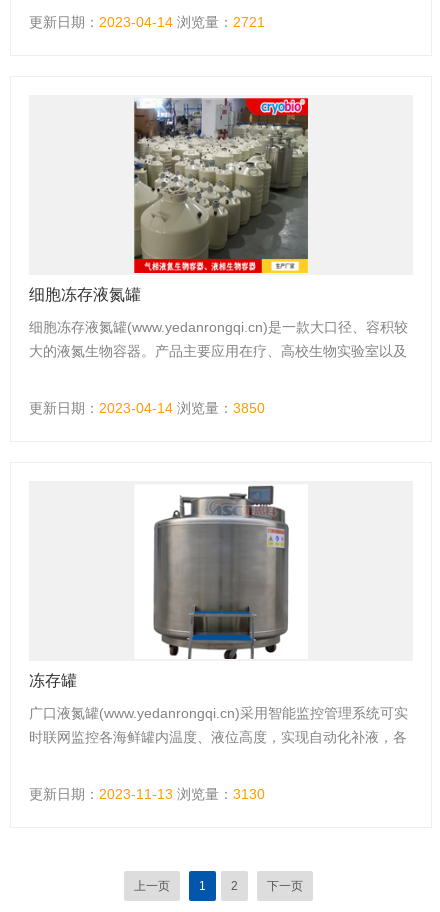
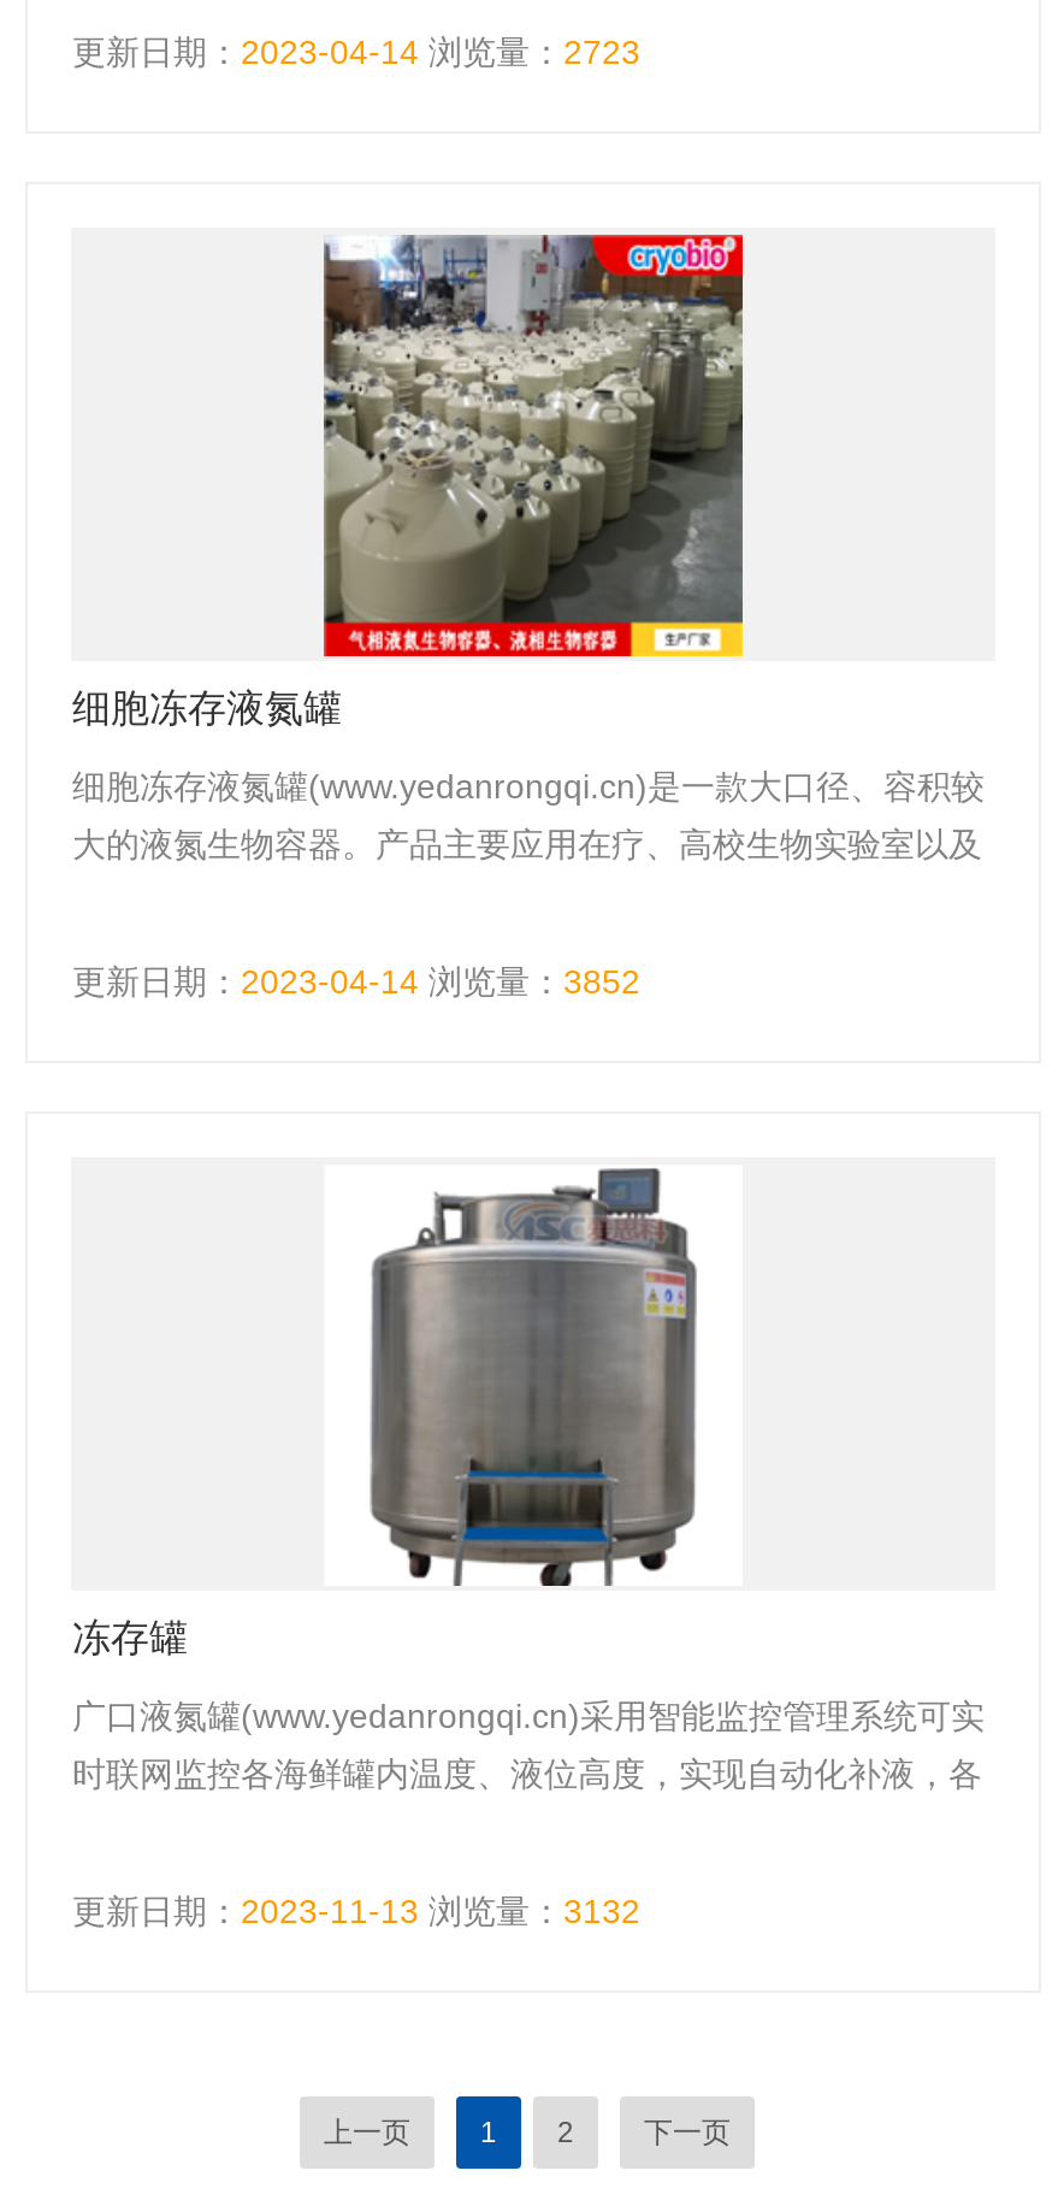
- 更新日期：2023-04-14浏览量：2721
+ 更新日期：2023-04-14浏览量：2723

- 更新日期：2023-04-14浏览量：3850
+ 更新日期：2023-04-14浏览量：3852

- 更新日期：2023-11-13浏览量：3130
+ 更新日期：2023-11-13浏览量：3132
